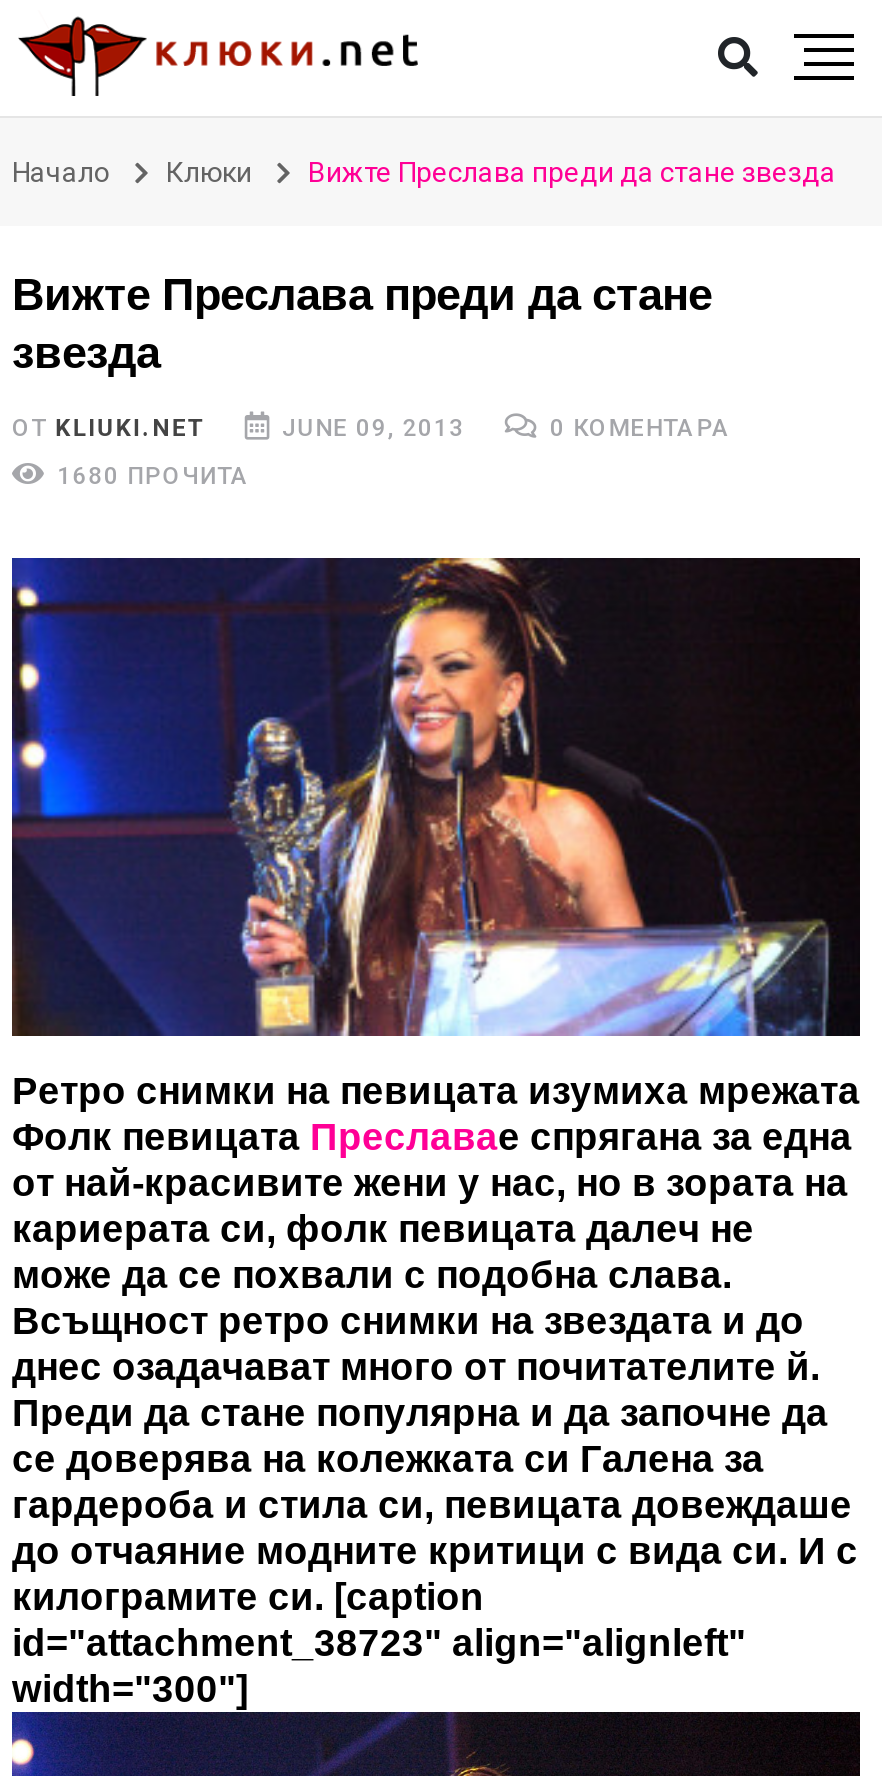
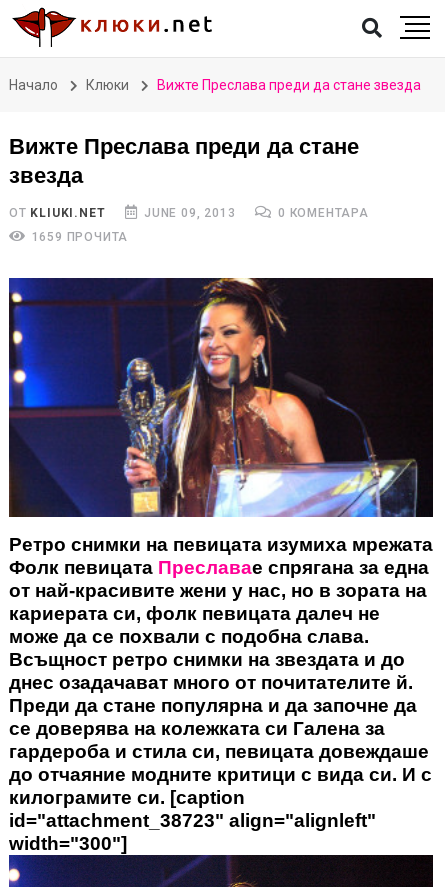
- 1680 ПРОЧИТА
+ 1659 ПРОЧИТА
